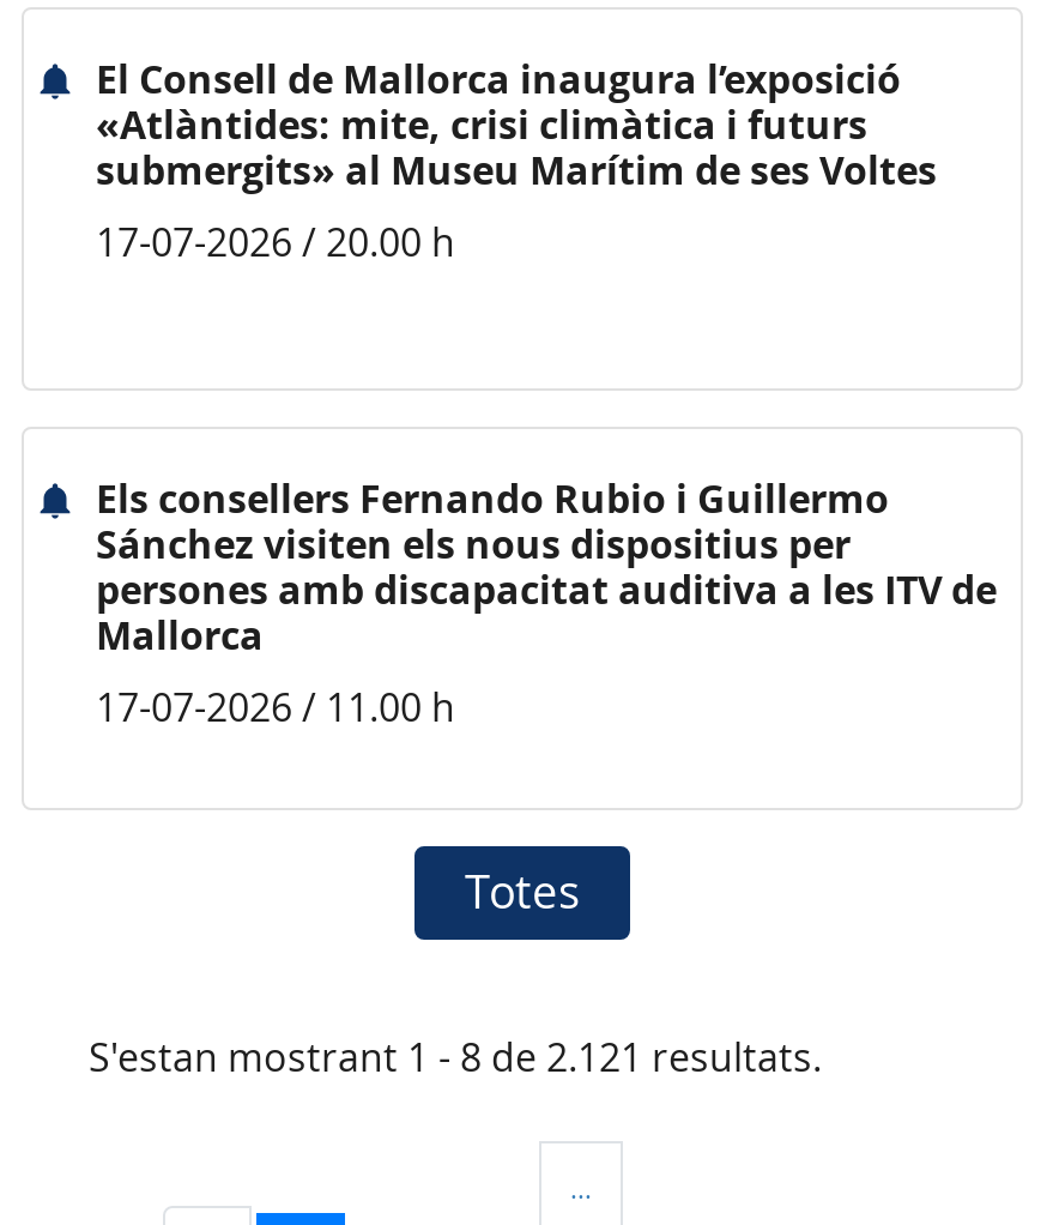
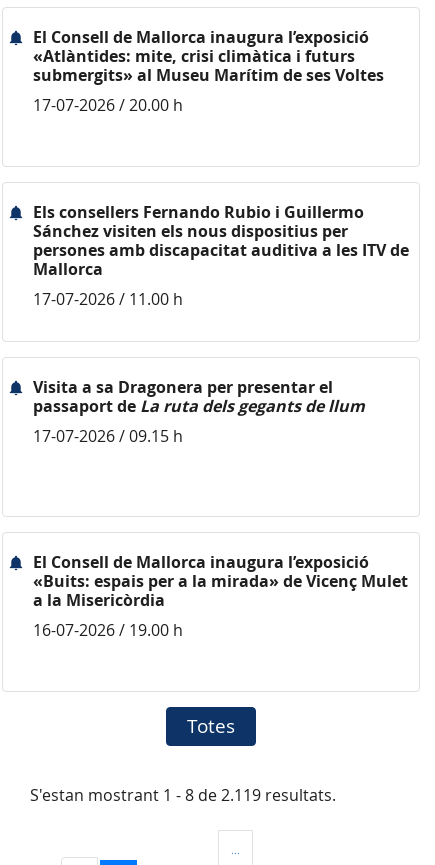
+ Visita a sa Dragonera per presentar el
+ passaport de La ruta dels gegants de llum
+ 17-07-2026 / 09.15 h

+ El Consell de Mallorca inaugura l’exposició
+ «Buits: espais per a la mirada» de Vicenç Mulet
+ a la Misericòrdia
+ 16-07-2026 / 19.00 h

- S'estan mostrant 1 - 8 de 2.121 resultats.
+ S'estan mostrant 1 - 8 de 2.119 resultats.
